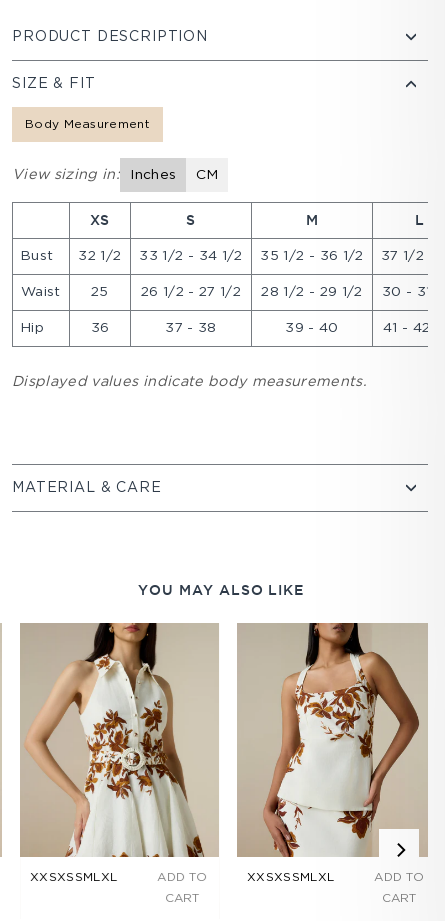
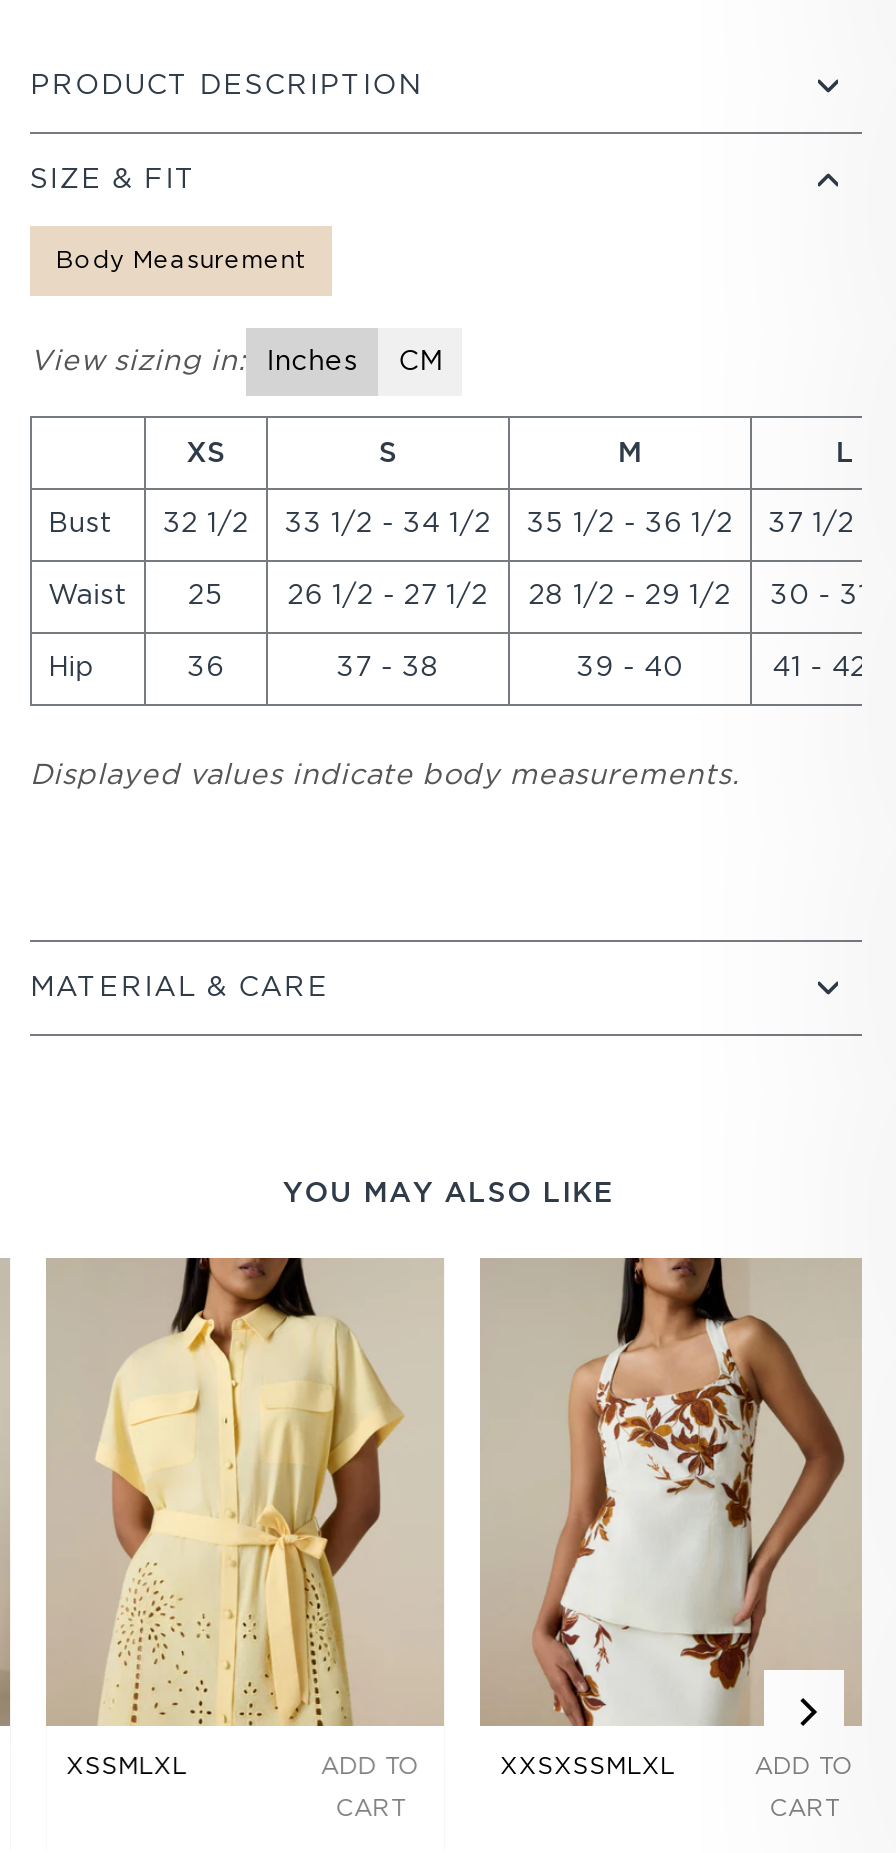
- [image]
- XXS XS S M LXL
+ [image]
+ XS S M LXL
